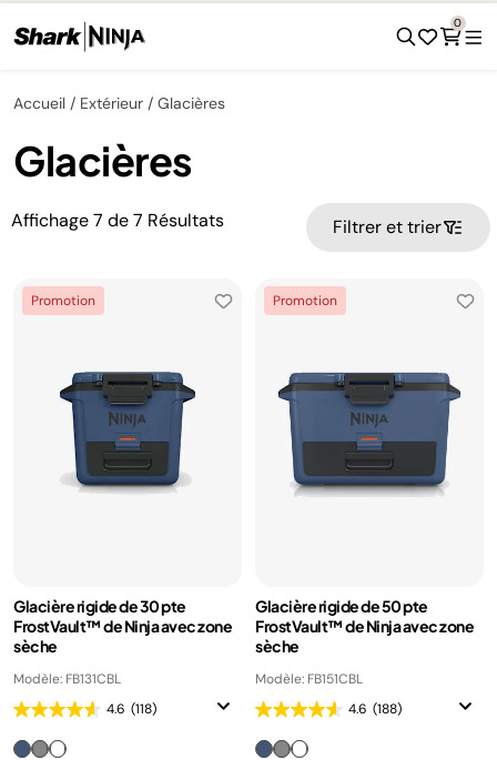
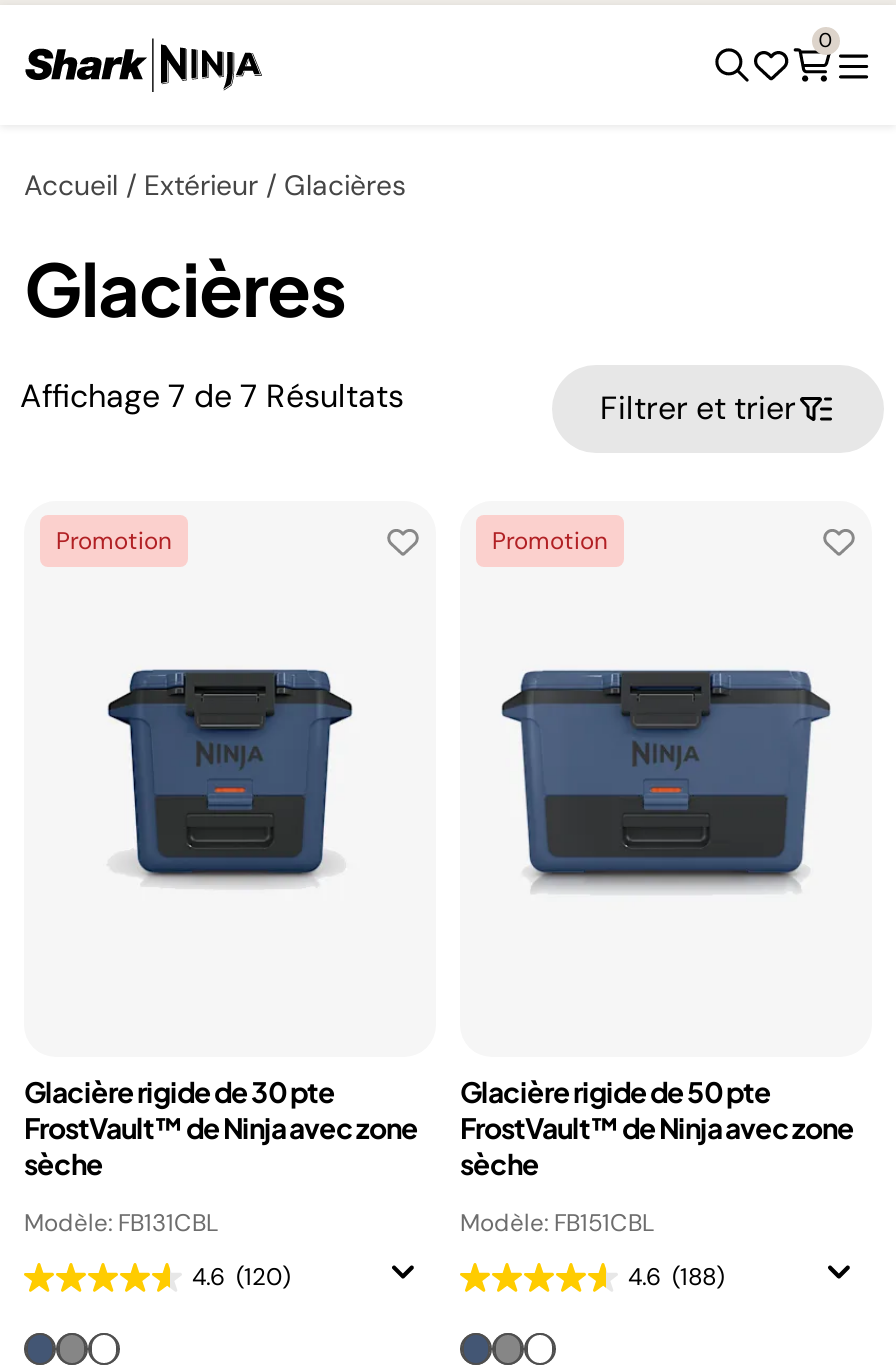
- 4.6 (118)
+ 4.6 (120)
